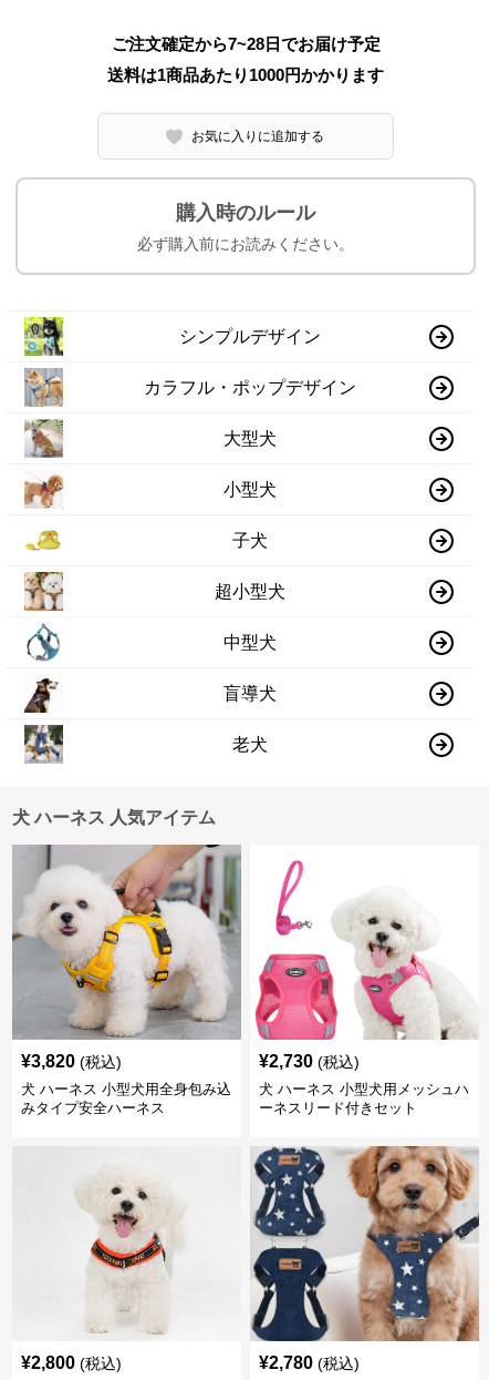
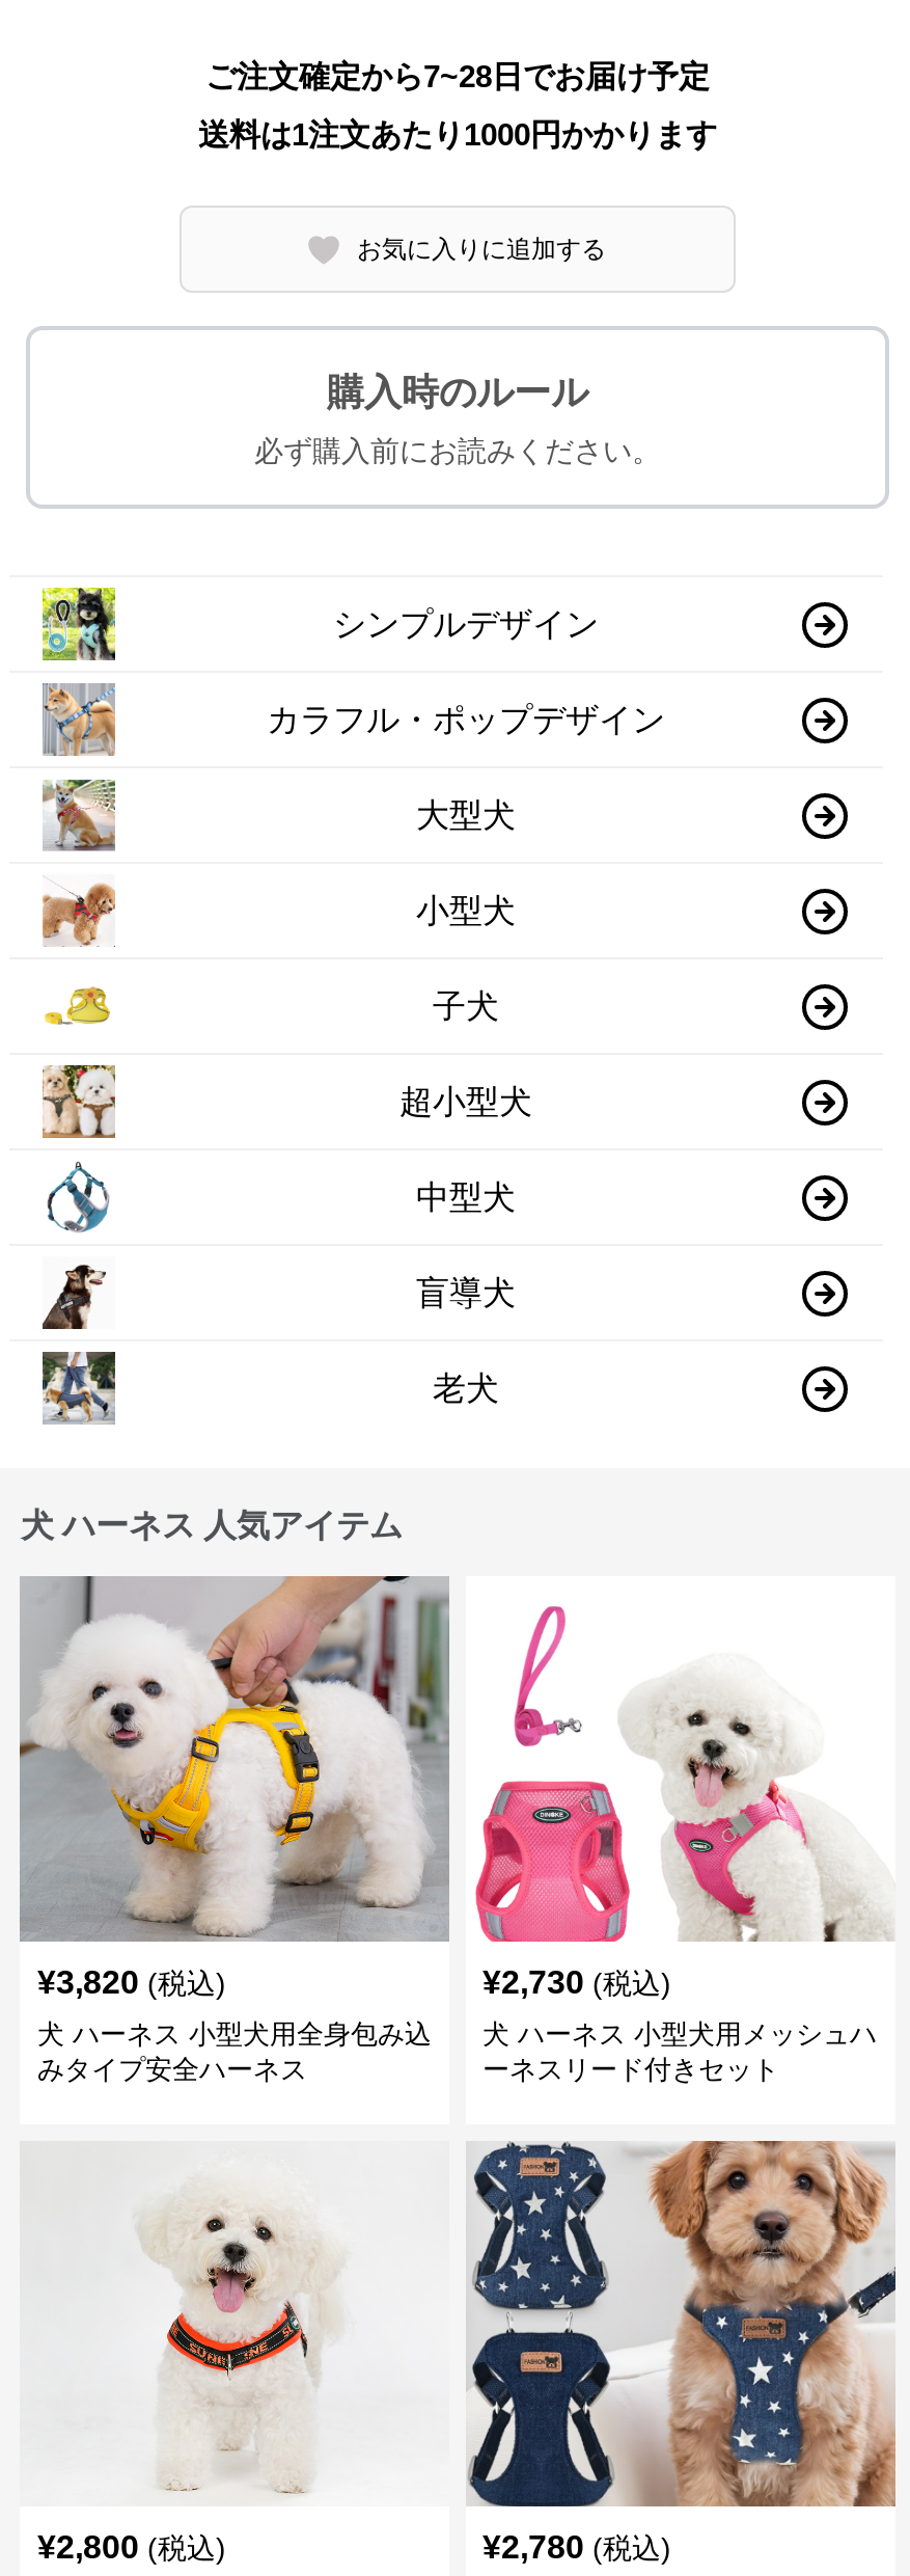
- 送料は1商品あたり1000円かかります
+ 送料は1注文あたり1000円かかります
